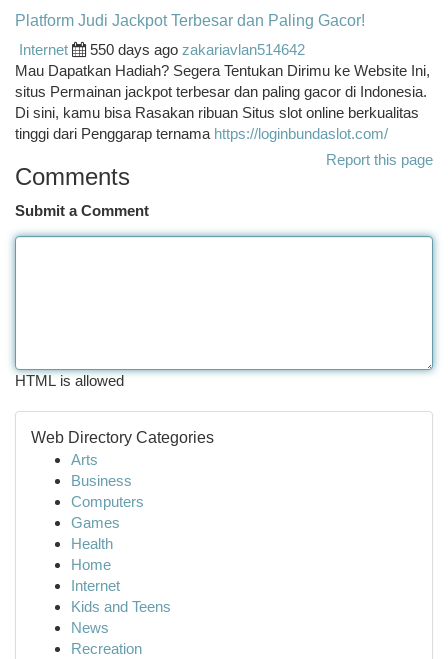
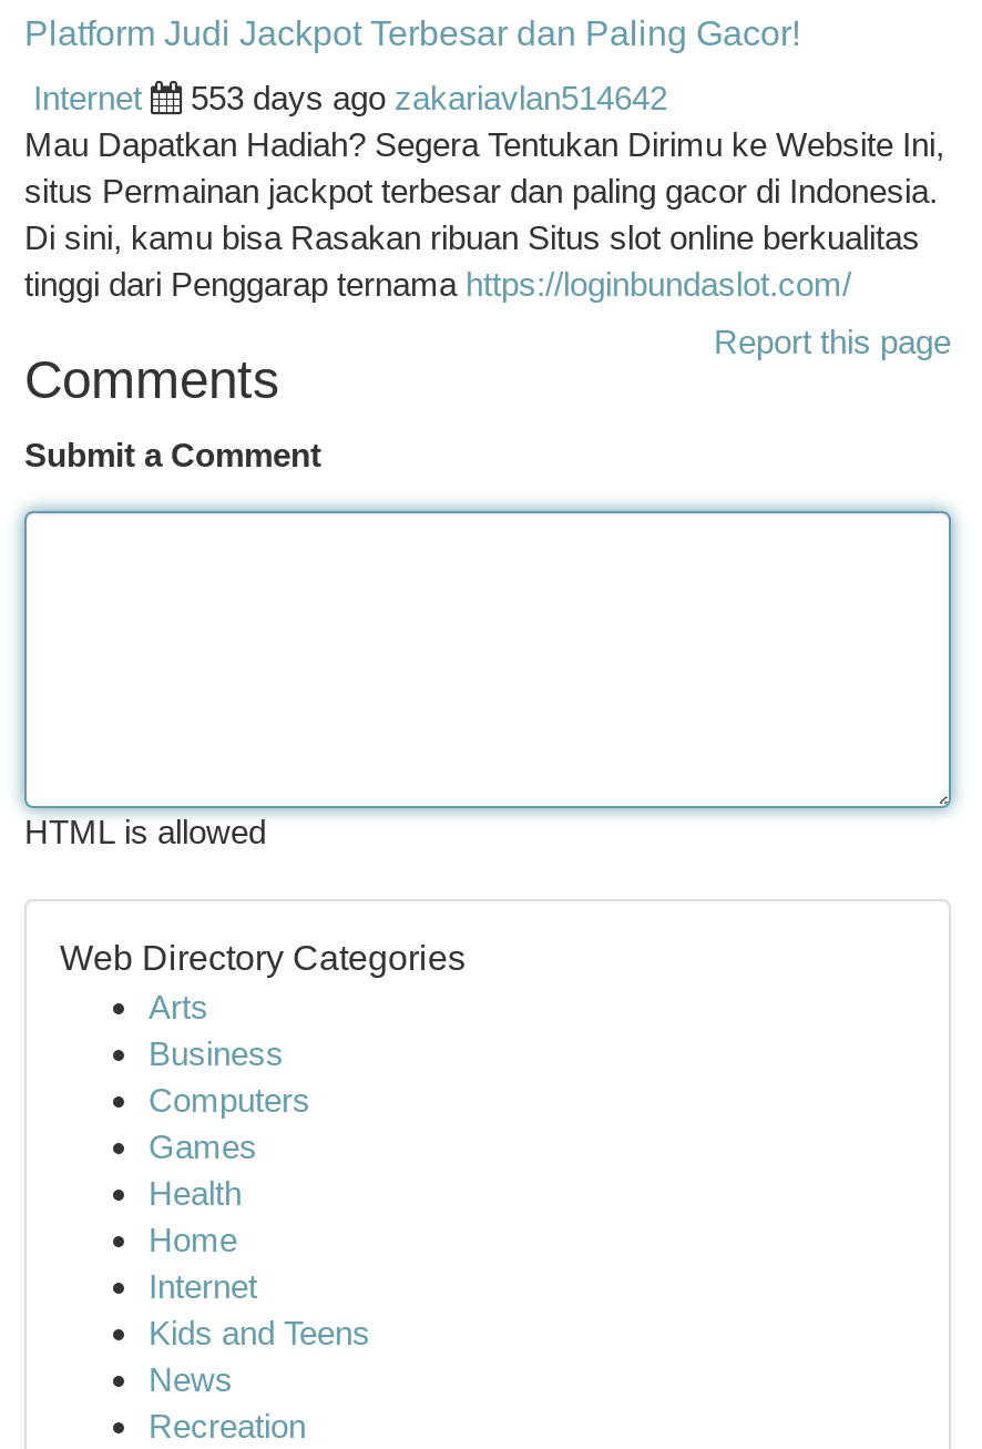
- 550 days ago zakariavlan514642
+ 553 days ago zakariavlan514642
